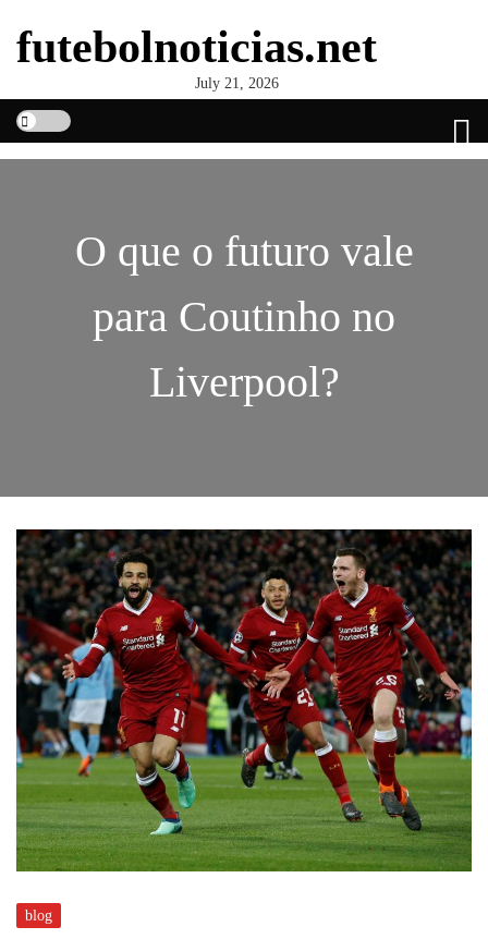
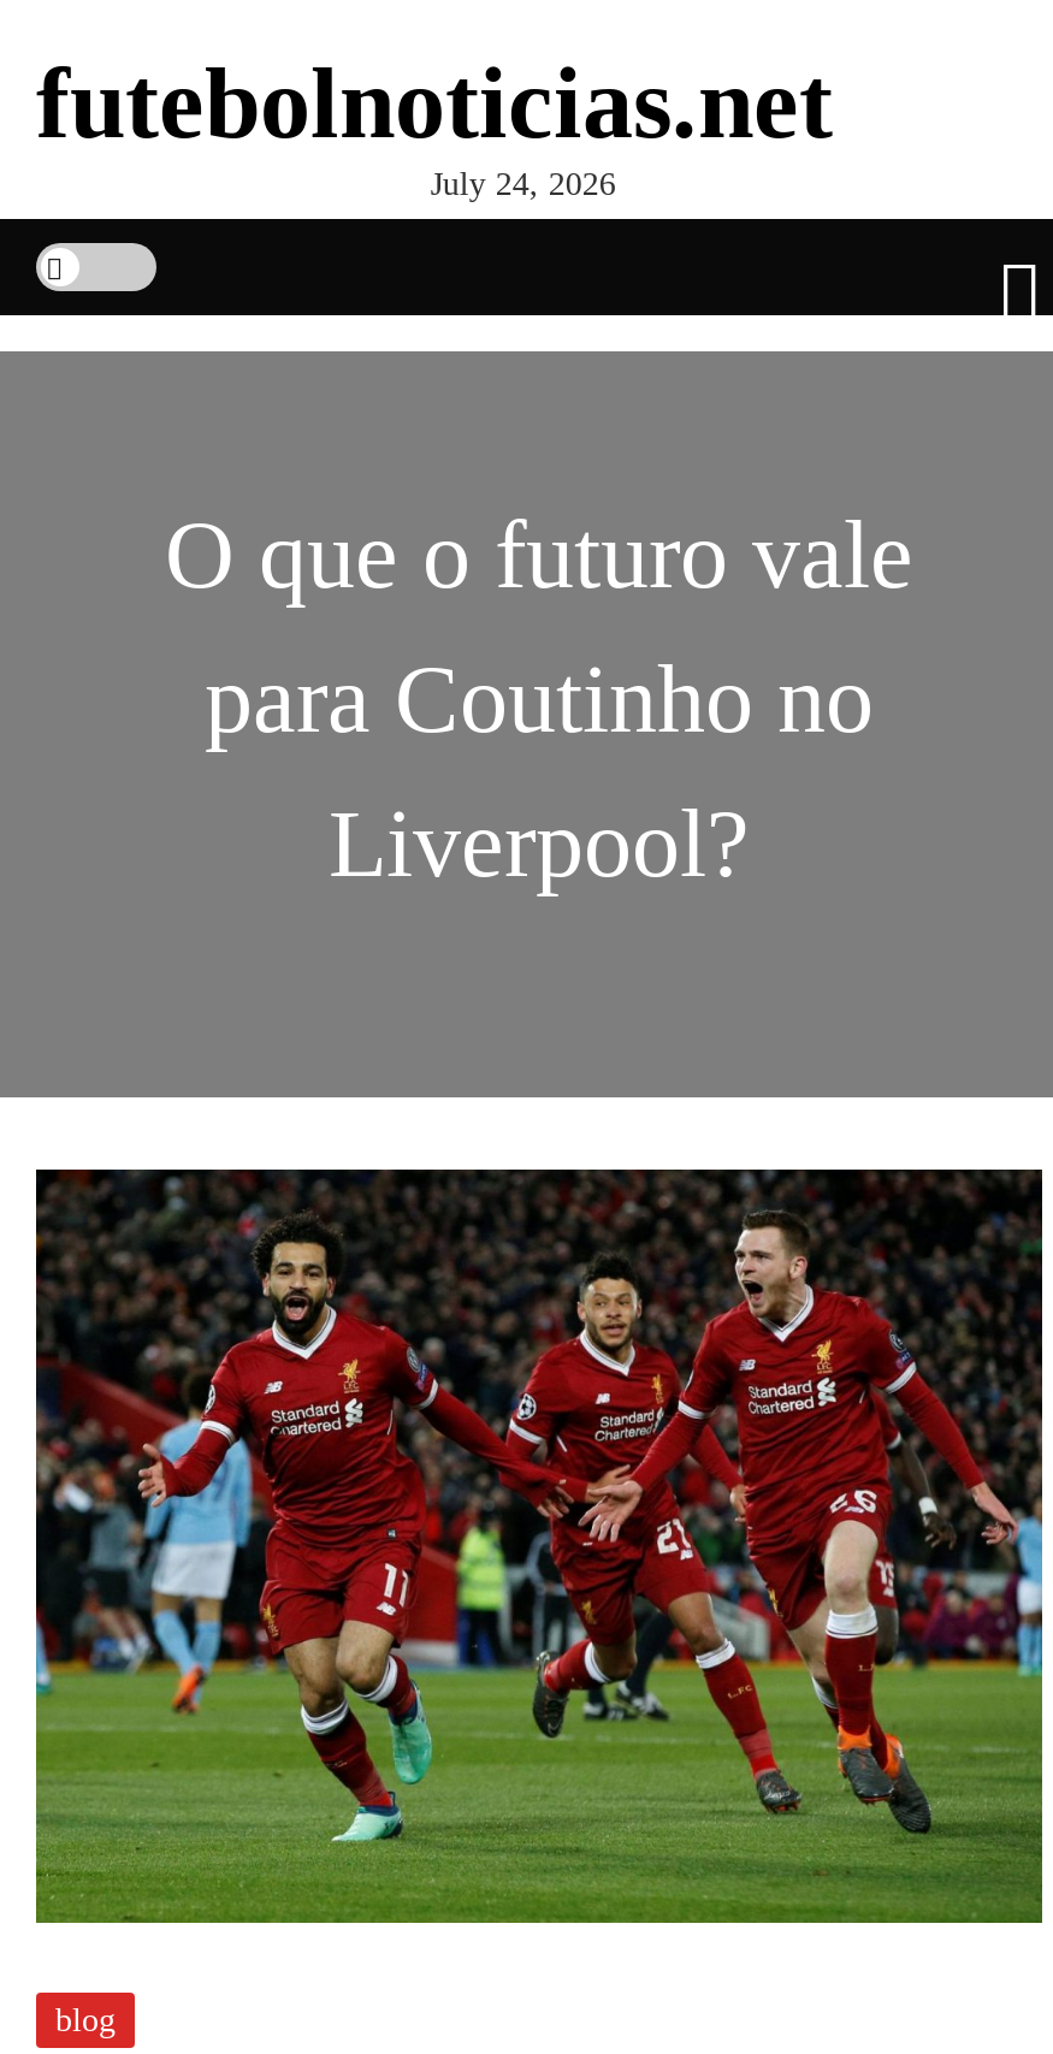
- July 21, 2026
+ July 24, 2026
